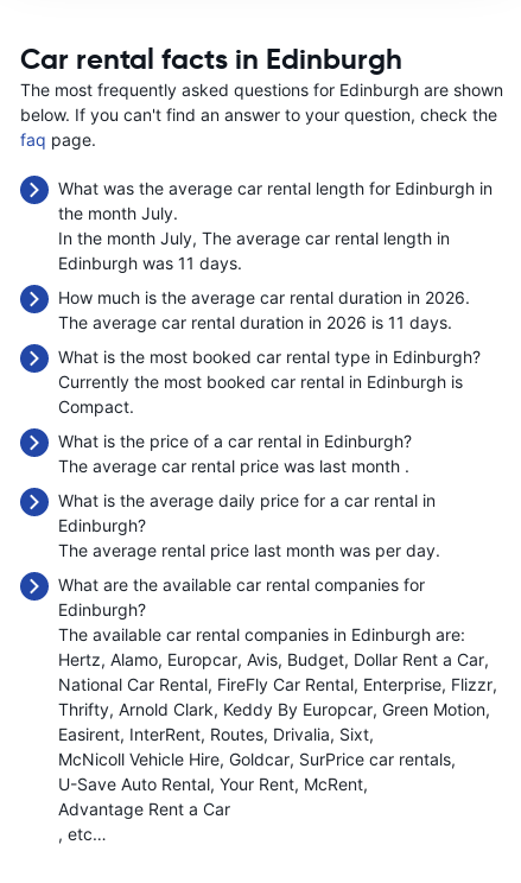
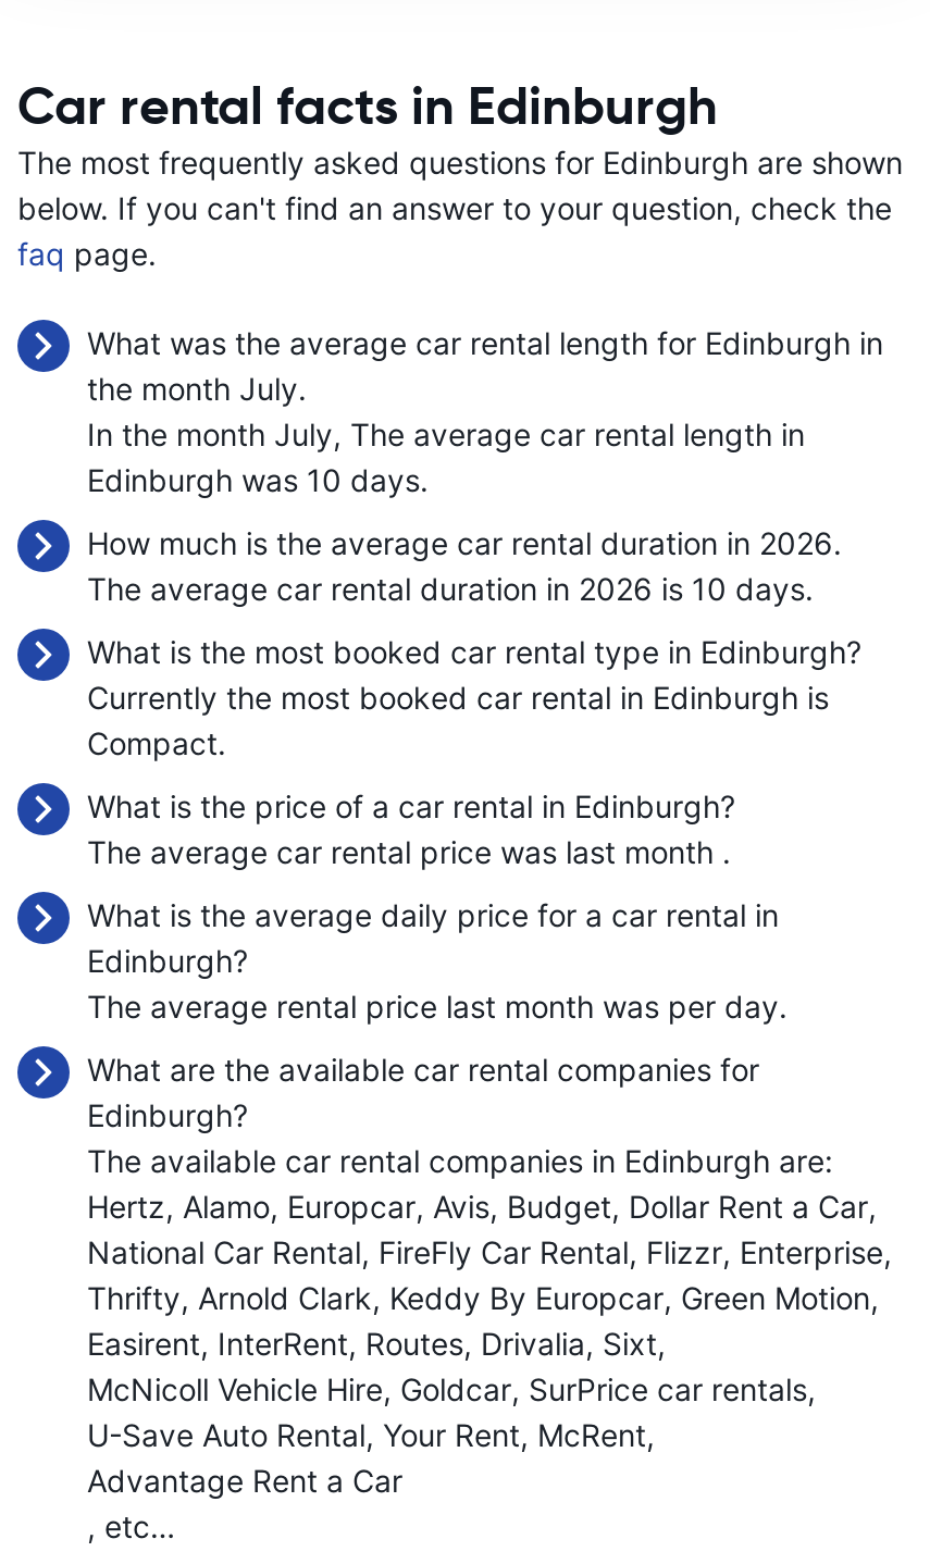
- Edinburgh was 11 days.
+ Edinburgh was 10 days.

- The average car rental duration in 2026 is 11 days.
+ The average car rental duration in 2026 is 10 days.

- National Car Rental FireFly Car Rental Enterprise Flizzr
+ National Car Rental FireFly Car Rental Flizzr Enterprise
